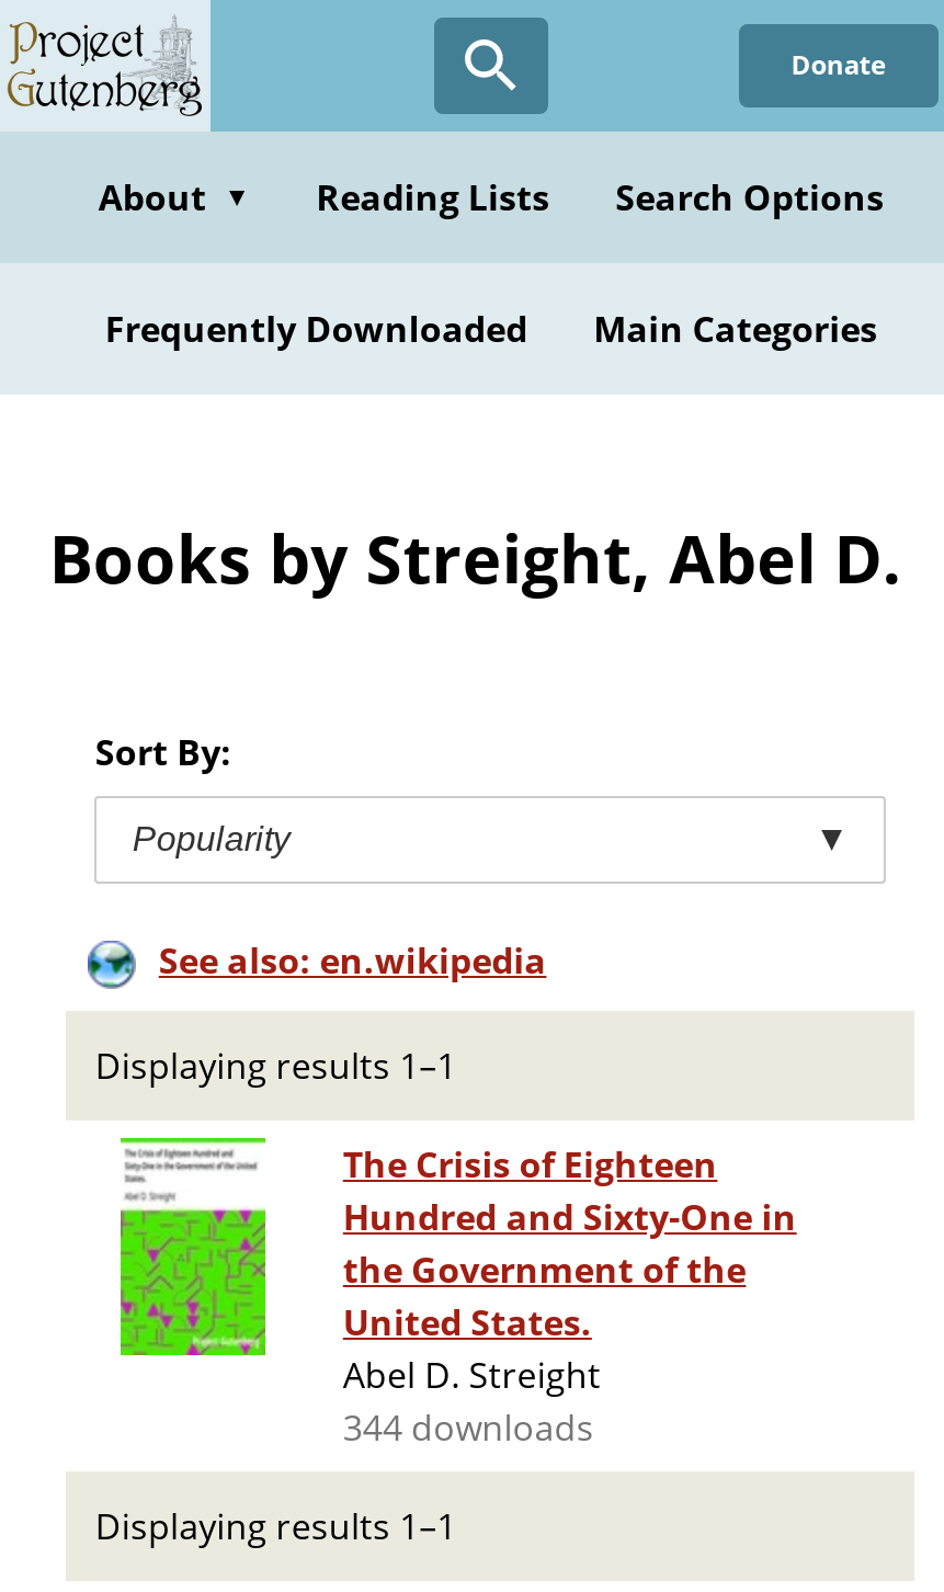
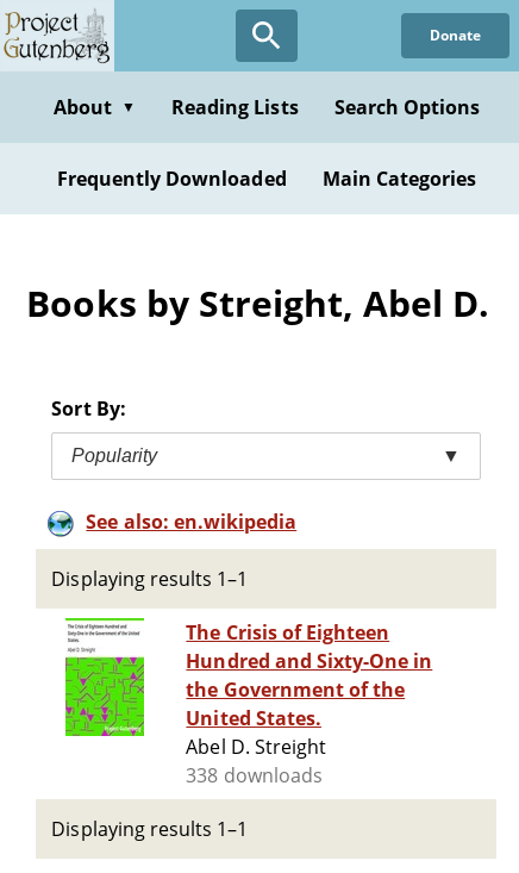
- 344 downloads
+ 338 downloads
